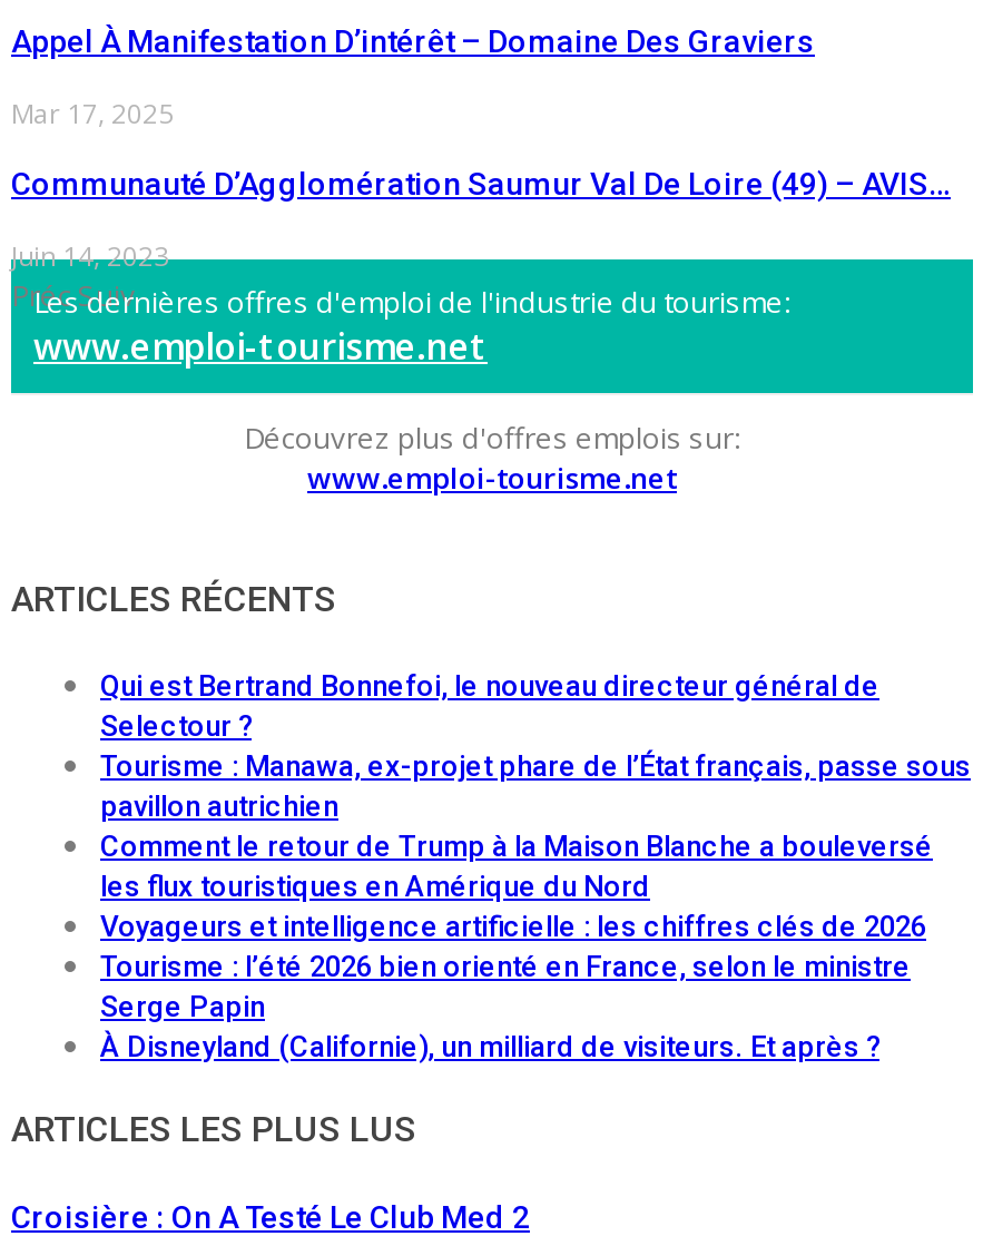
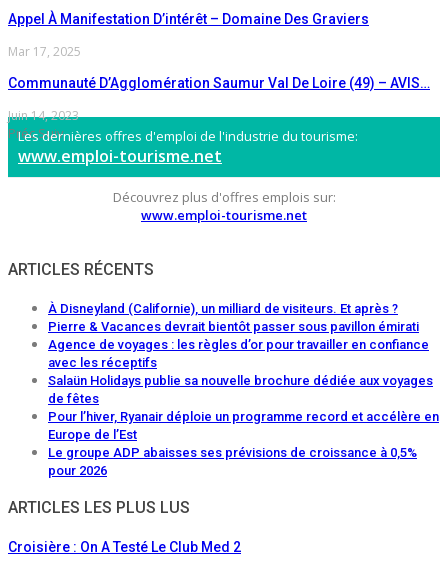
- Qui est Bertrand Bonnefoi, le nouveau directeur général de
- Selectour ?
- Tourisme : Manawa, ex-projet phare de l’État français, passe sous
- pavillon autrichien
- Comment le retour de Trump à la Maison Blanche a bouleversé
- les flux touristiques en Amérique du Nord
- Voyageurs et intelligence artificielle : les chiffres clés de 2026
- Tourisme : l’été 2026 bien orienté en France, selon le ministre
- Serge Papin

moved up: À Disneyland (Californie), un milliard de visiteurs. Et après ?

+ Pierre & Vacances devrait bientôt passer sous pavillon émirati
+ Agence de voyages : les règles d’or pour travailler en confiance
+ avec les réceptifs
+ Salaün Holidays publie sa nouvelle brochure dédiée aux voyages
+ de fêtes
+ Pour l’hiver, Ryanair déploie un programme record et accélère en
+ Europe de l’Est
+ Le groupe ADP abaisses ses prévisions de croissance à 0,5%
+ pour 2026
